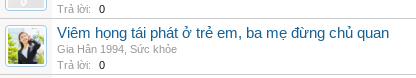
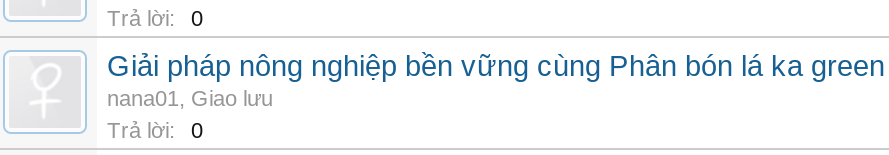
- [image]

- Viêm họng tái phát ở trẻ em, ba mẹ đừng chủ quan
- Gia Hân 1994, Sức khỏe
+ Giải pháp nông nghiệp bền vững cùng Phân bón lá ka green
+ nana01, Giao lưu
